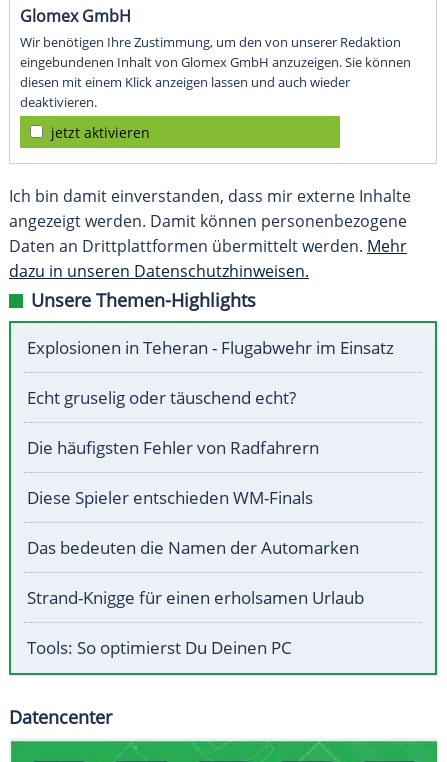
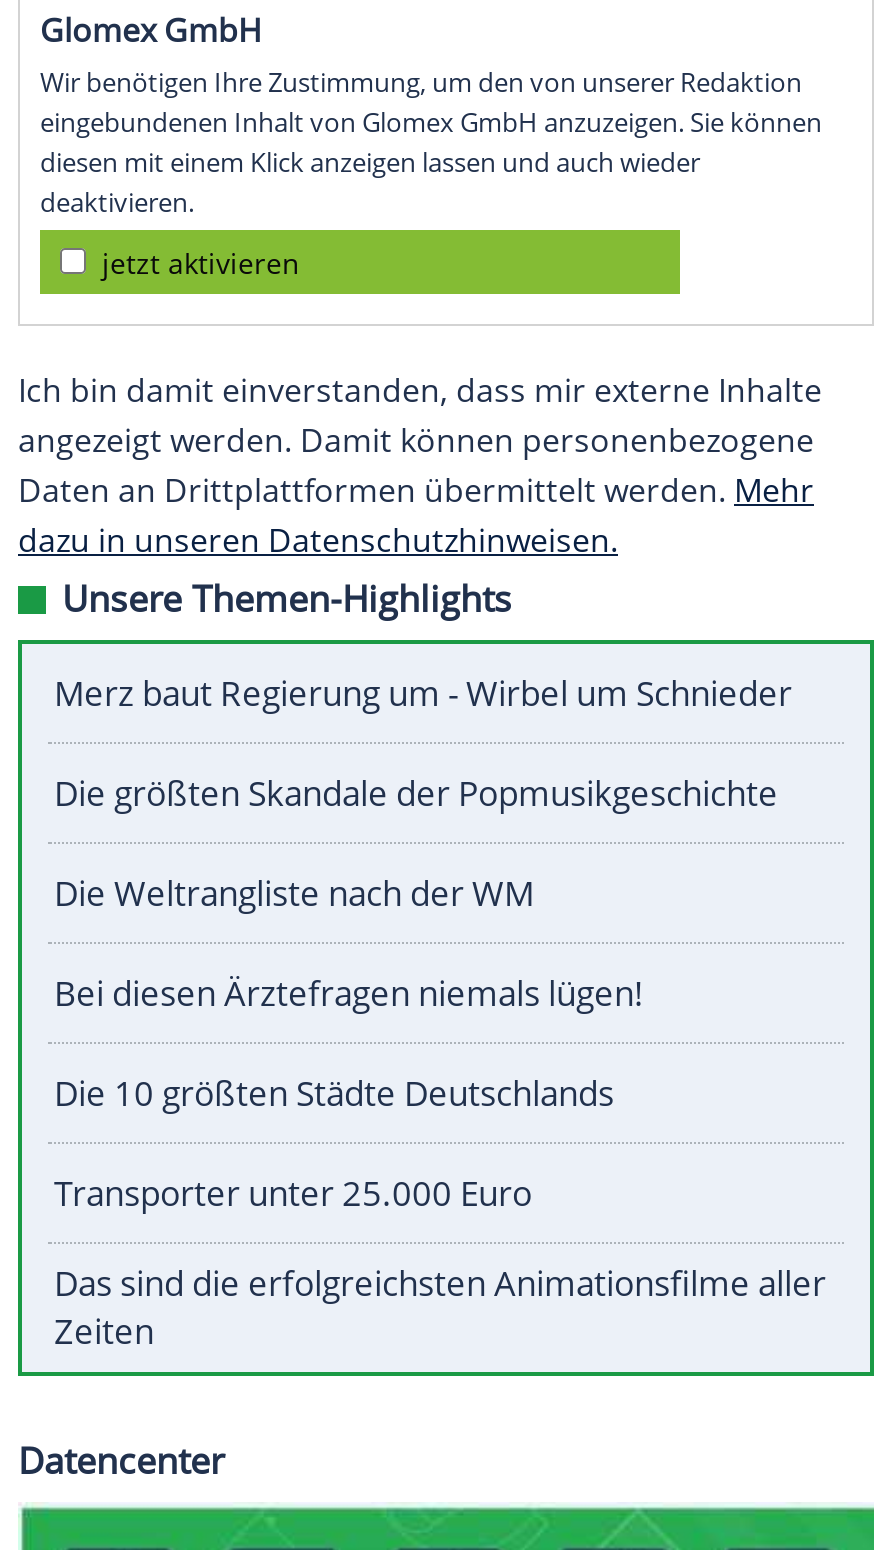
- Explosionen in Teheran - Flugabwehr im Einsatz
+ Merz baut Regierung um - Wirbel um Schnieder

- Echt gruselig oder täuschend echt?
+ Die größten Skandale der Popmusikgeschichte

- Die häufigsten Fehler von Radfahrern
+ Die Weltrangliste nach der WM

- Diese Spieler entschieden WM-Finals
+ Bei diesen Ärztefragen niemals lügen!

- Das bedeuten die Namen der Automarken
+ Die 10 größten Städte Deutschlands

- Strand-Knigge für einen erholsamen Urlaub
+ Transporter unter 25.000 Euro

- Tools: So optimierst Du Deinen PC
+ Das sind die erfolgreichsten Animationsfilme aller
+ Zeiten
